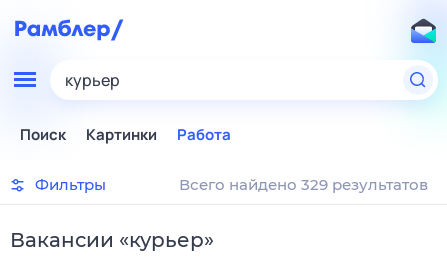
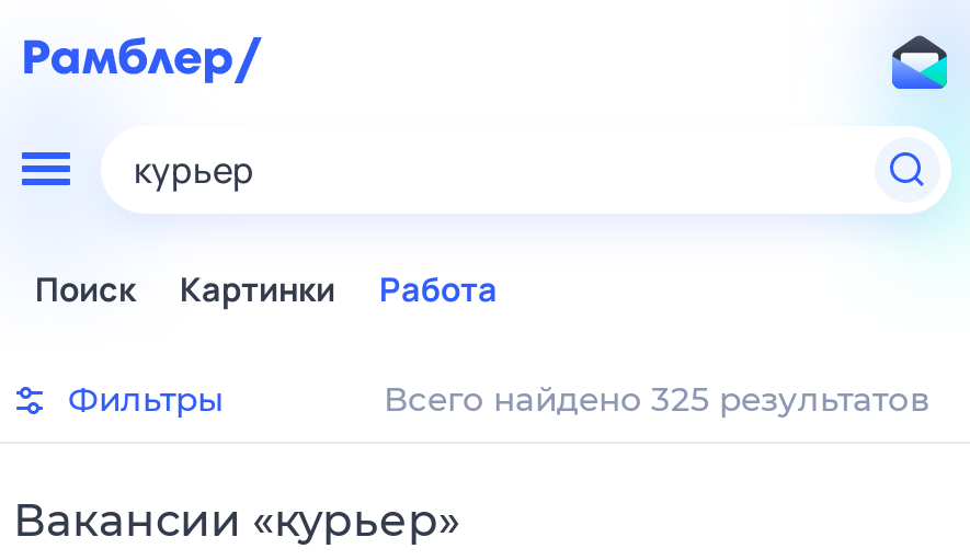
- Всего найдено 329 результатов
+ Всего найдено 325 результатов
